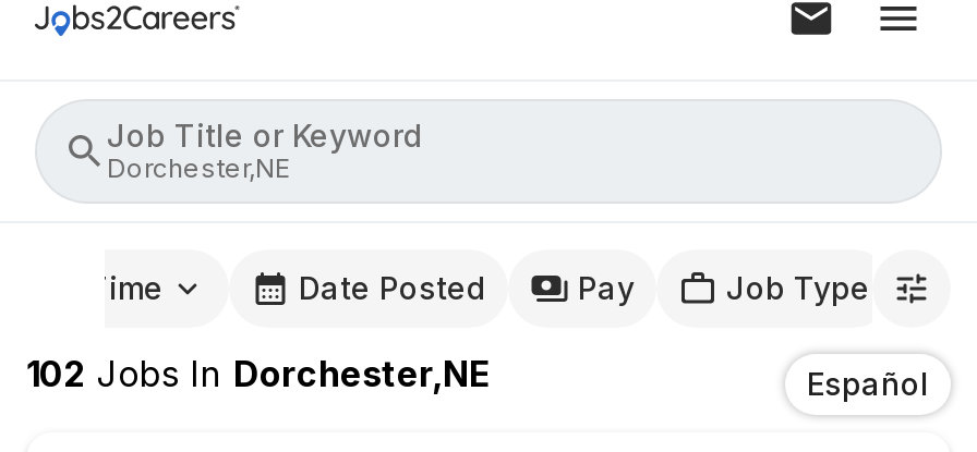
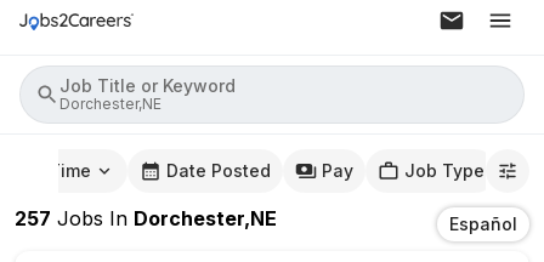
- 102 Jobs In Dorchester,NE
+ 257 Jobs In Dorchester,NE
